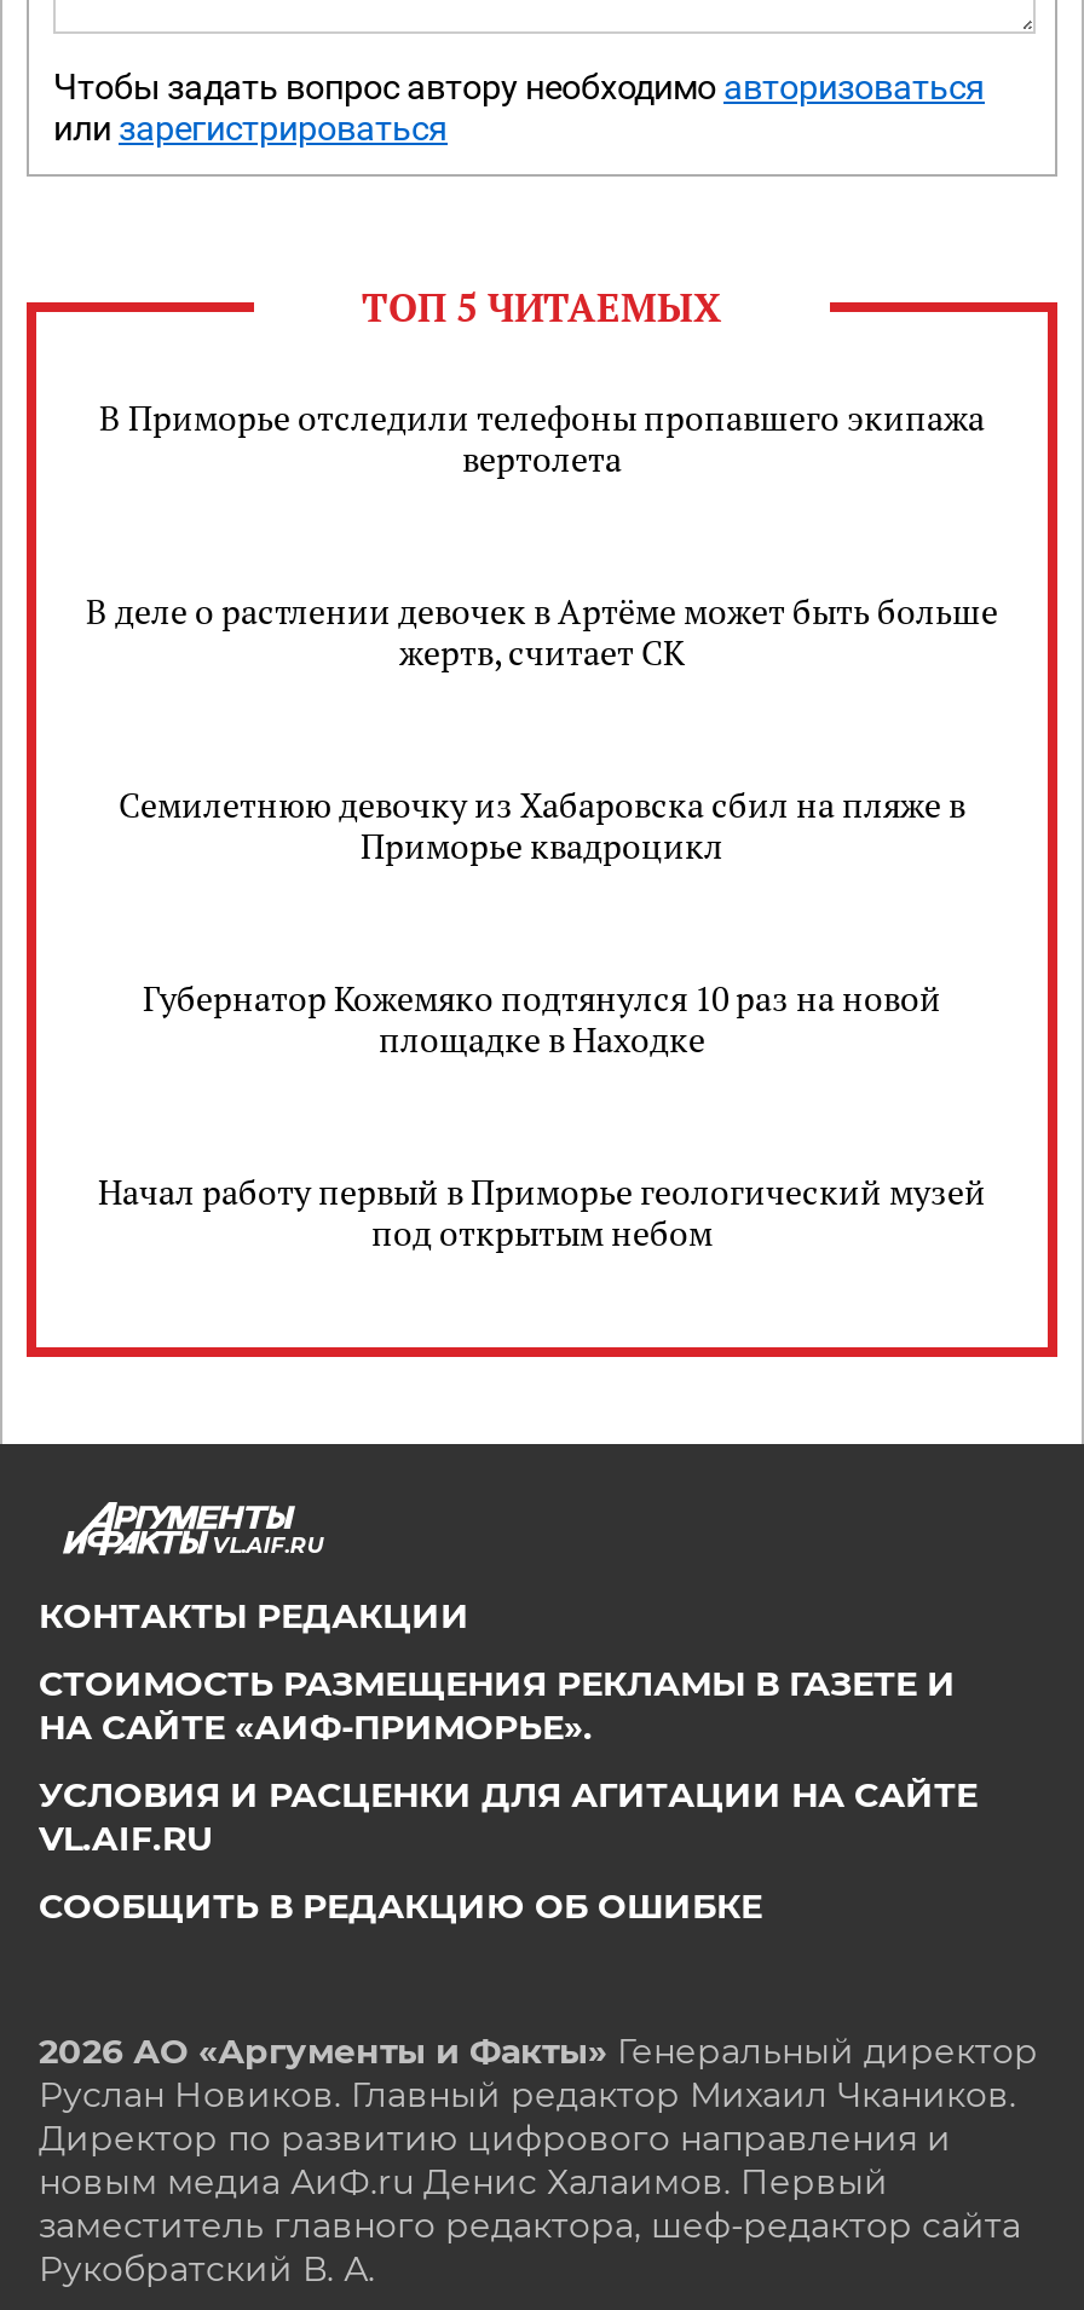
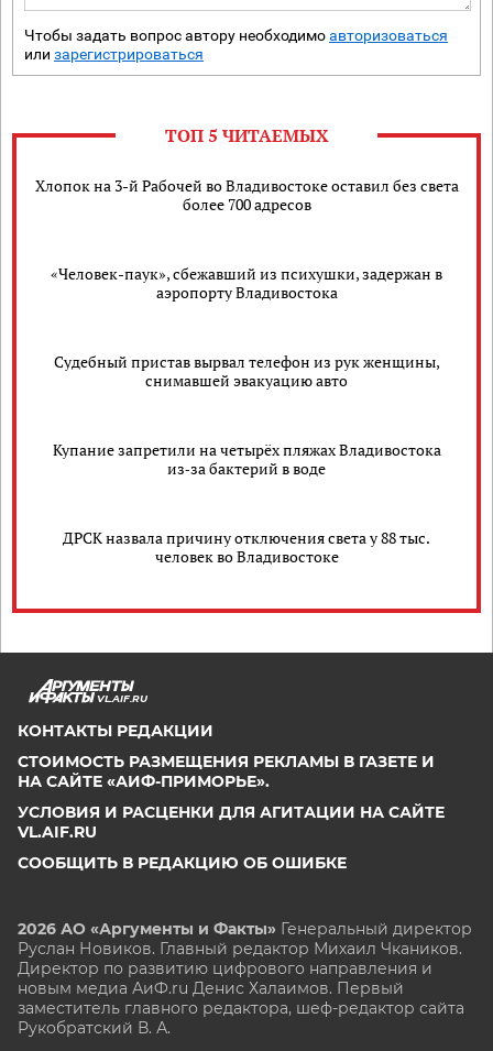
- В Приморье отследили телефоны пропавшего экипажа
- вертолета
+ Хлопок на 3-й Рабочей во Владивостоке оставил без света
+ более 700 адресов

- В деле о растлении девочек в Артёме может быть больше
- жертв, считает СК
+ «Человек-паук», сбежавший из психушки, задержан в
+ аэропорту Владивостока

- Семилетнюю девочку из Хабаровска сбил на пляже в
- Приморье квадроцикл
+ Судебный пристав вырвал телефон из рук женщины,
+ снимавшей эвакуацию авто

- Губернатор Кожемяко подтянулся 10 раз на новой
- площадке в Находке
+ Купание запретили на четырёх пляжах Владивостока
+ из‑за бактерий в воде

- Начал работу первый в Приморье геологический музей
- под открытым небом
+ ДРСК назвала причину отключения света у 88 тыс.
+ человек во Владивостоке
